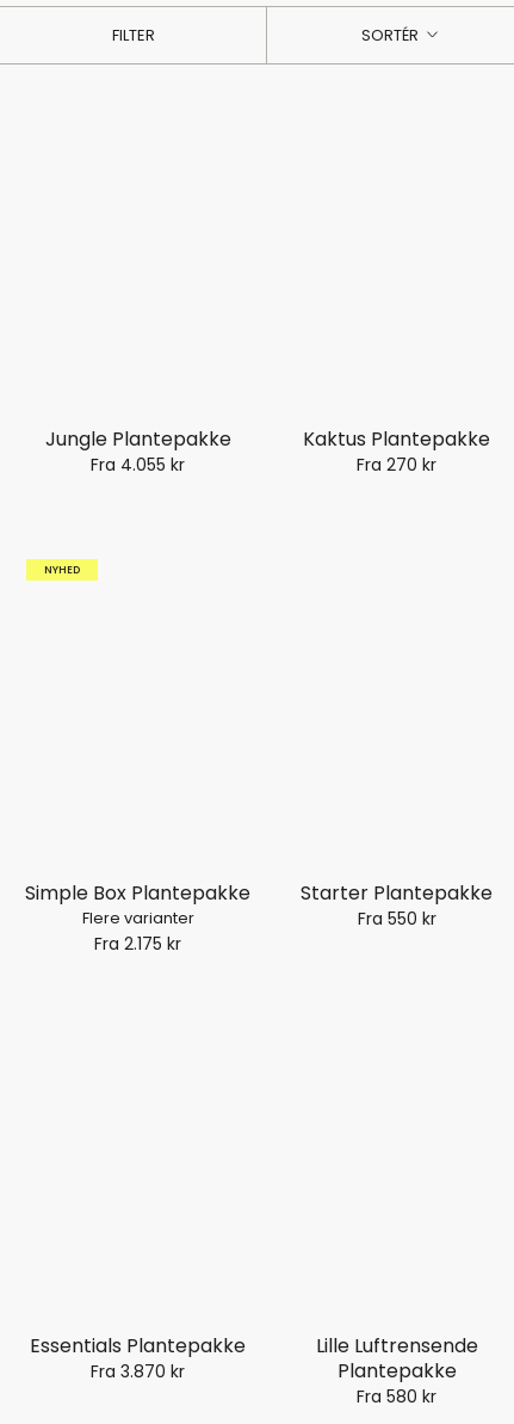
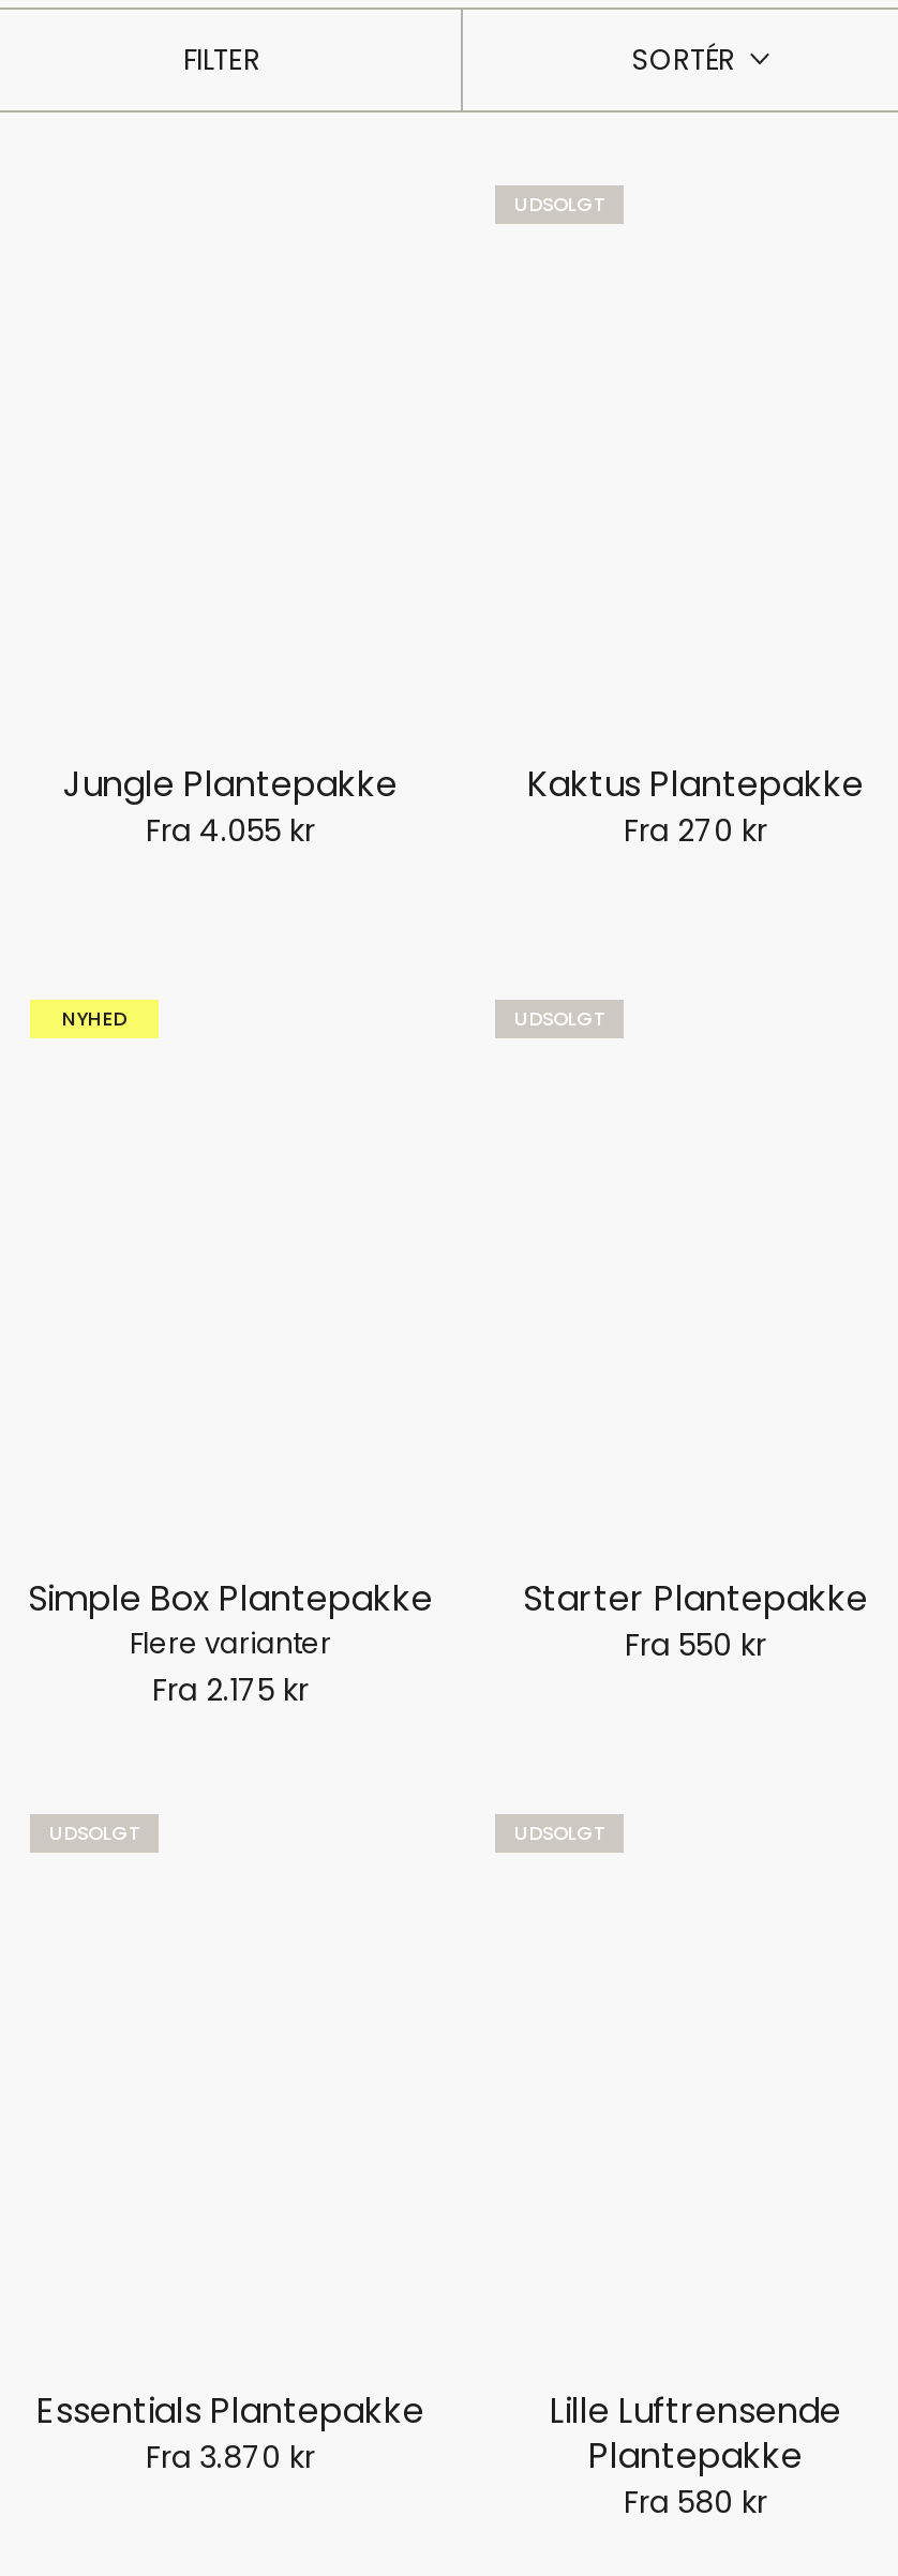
+ UDSOLGT

+ UDSOLGT

+ UDSOLGT

+ UDSOLGT
